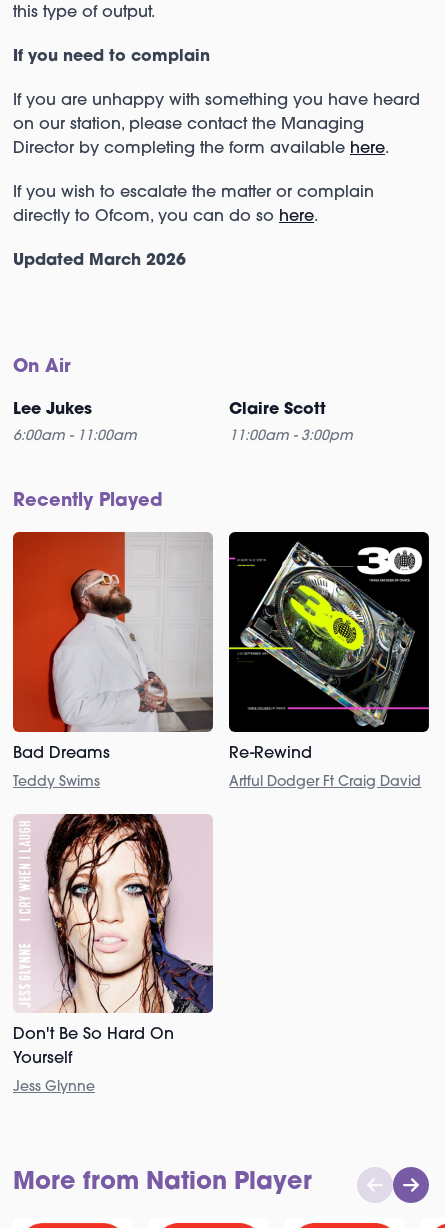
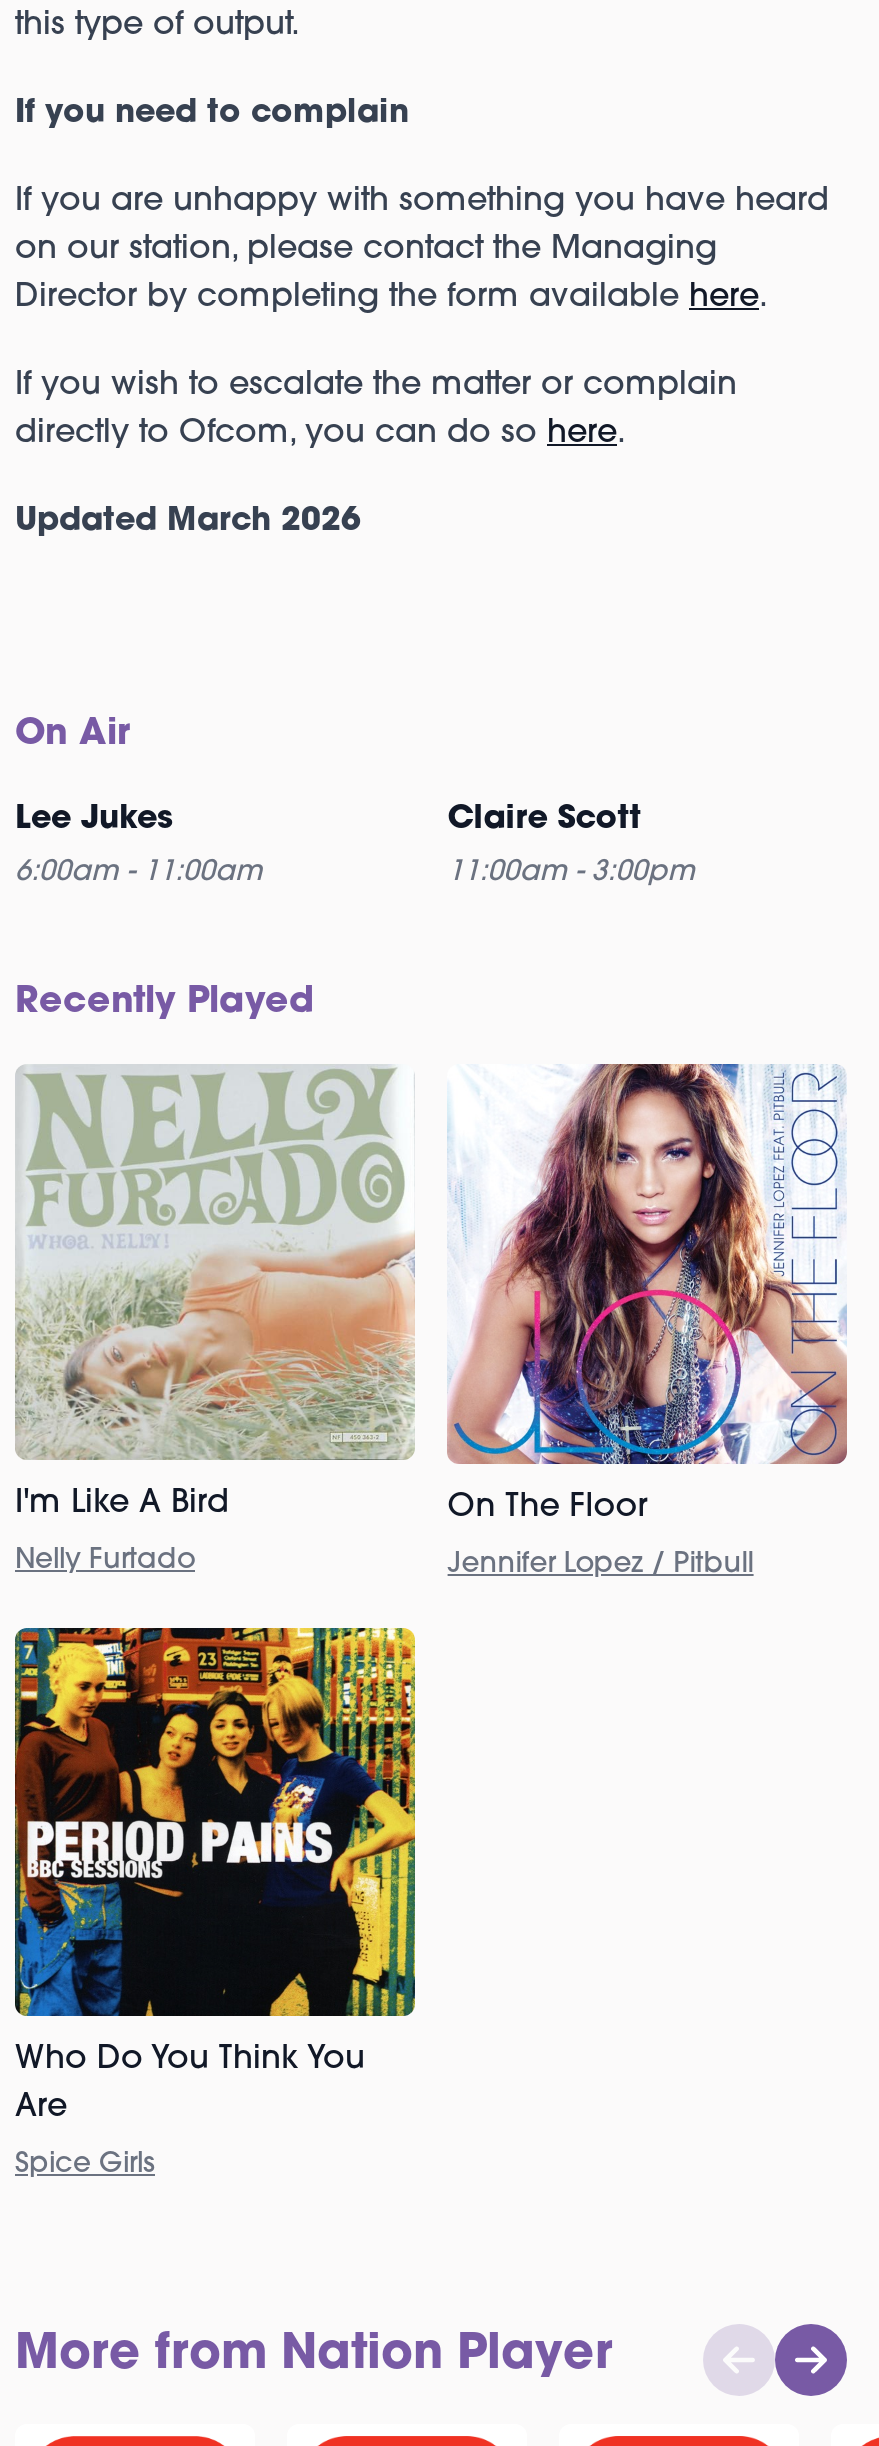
- [image]
- Bad Dreams
+ [image]
+ I'm Like A Bird

- [image]
- Re-Rewind
+ [image]
+ On The Floor

- Teddy Swims
+ Nelly Furtado

- Artful Dodger Ft Craig David
+ Jennifer Lopez / Pitbull

- [image]
- Don't Be So Hard On
+ [image]
+ Who Do You Think You

- Yourself
+ Are

- Jess Glynne
+ Spice Girls
